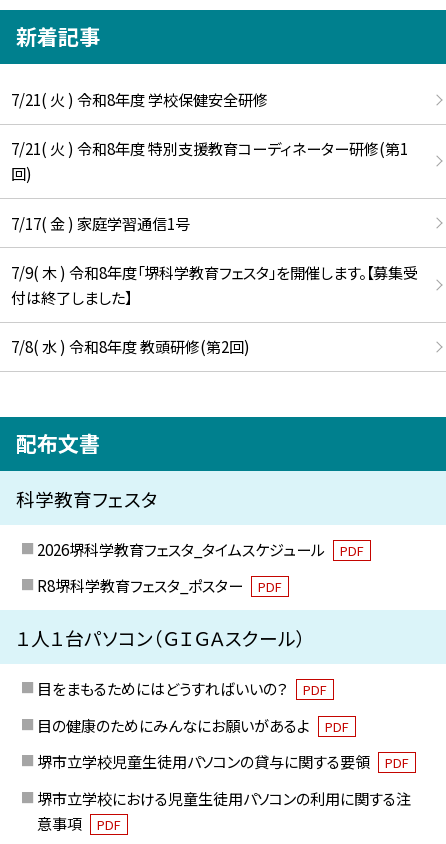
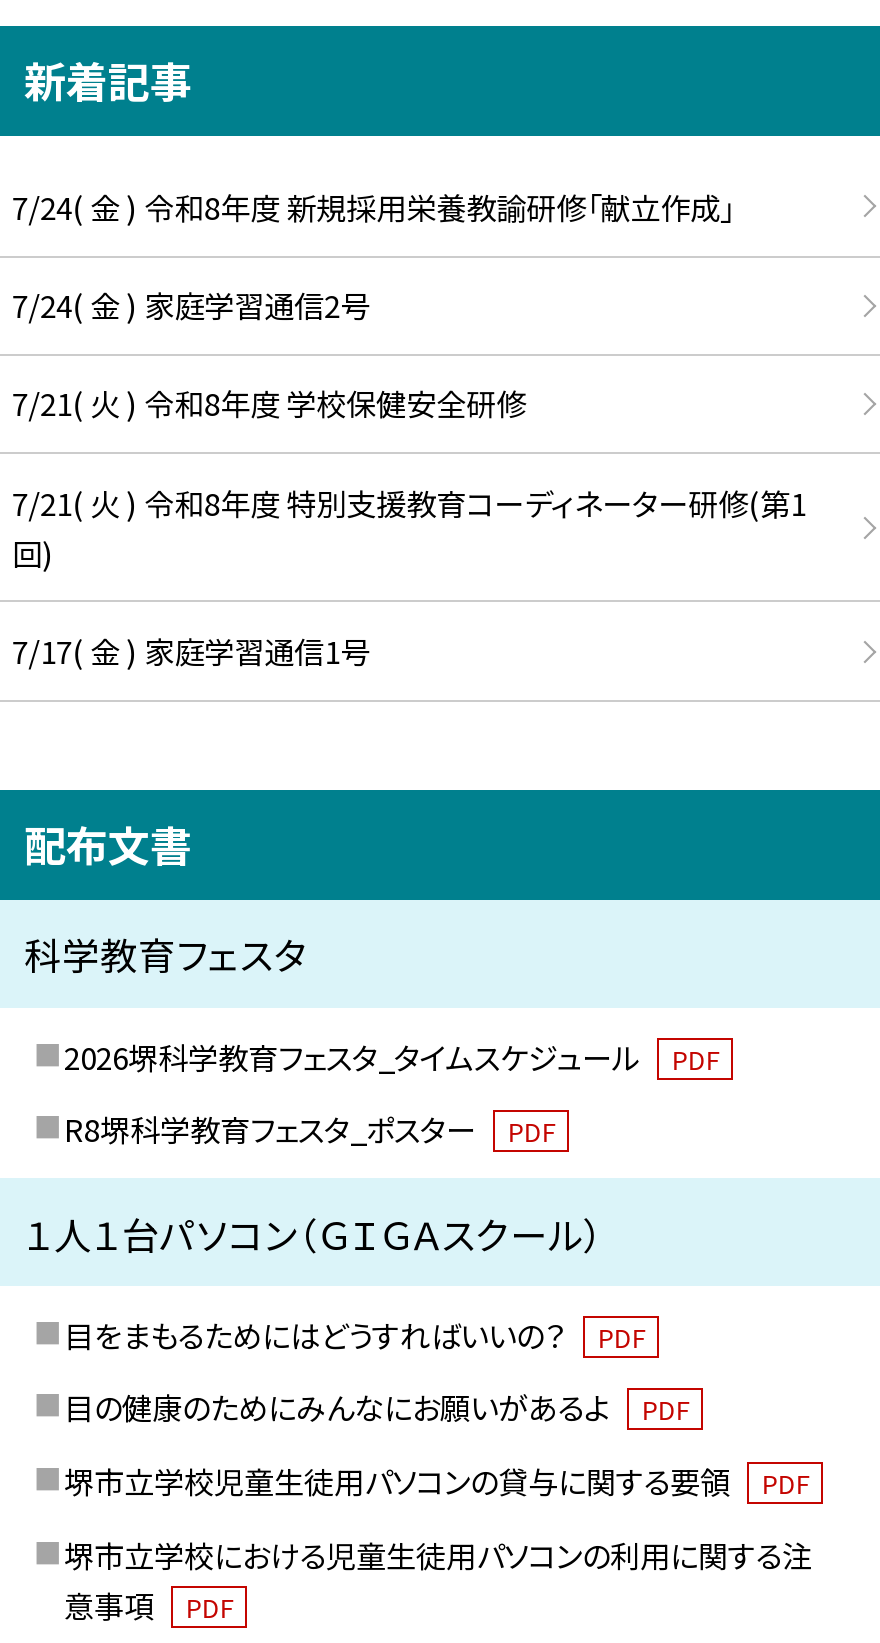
+ 7/24( 金 ) 令和8年度 新規採用栄養教諭研修「献立作成」
+ 7/24( 金 ) 家庭学習通信2号

moved down: 7/21( 火 ) 令和8年度 学校保健安全研修 | 7/21( 火 ) 令和8年度 特別支援教育コーディネーター研修(第1 | 回) | 7/17( 金 ) 家庭学習通信1号

- 7/9( 木 ) 令和8年度「堺科学教育フェスタ」を開催します。【募集受
- 付は終了しました】
- 7/8( 水 ) 令和8年度 教頭研修(第2回)
